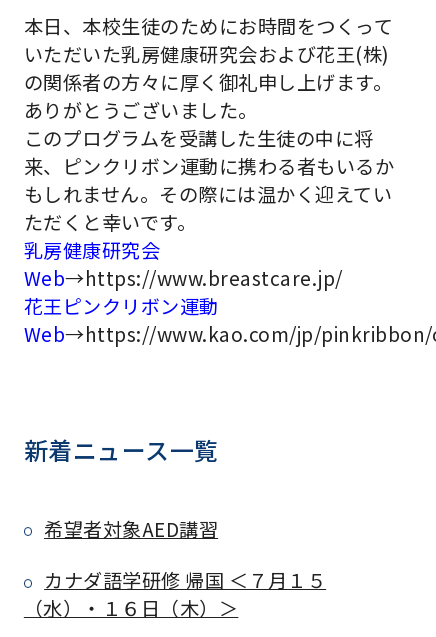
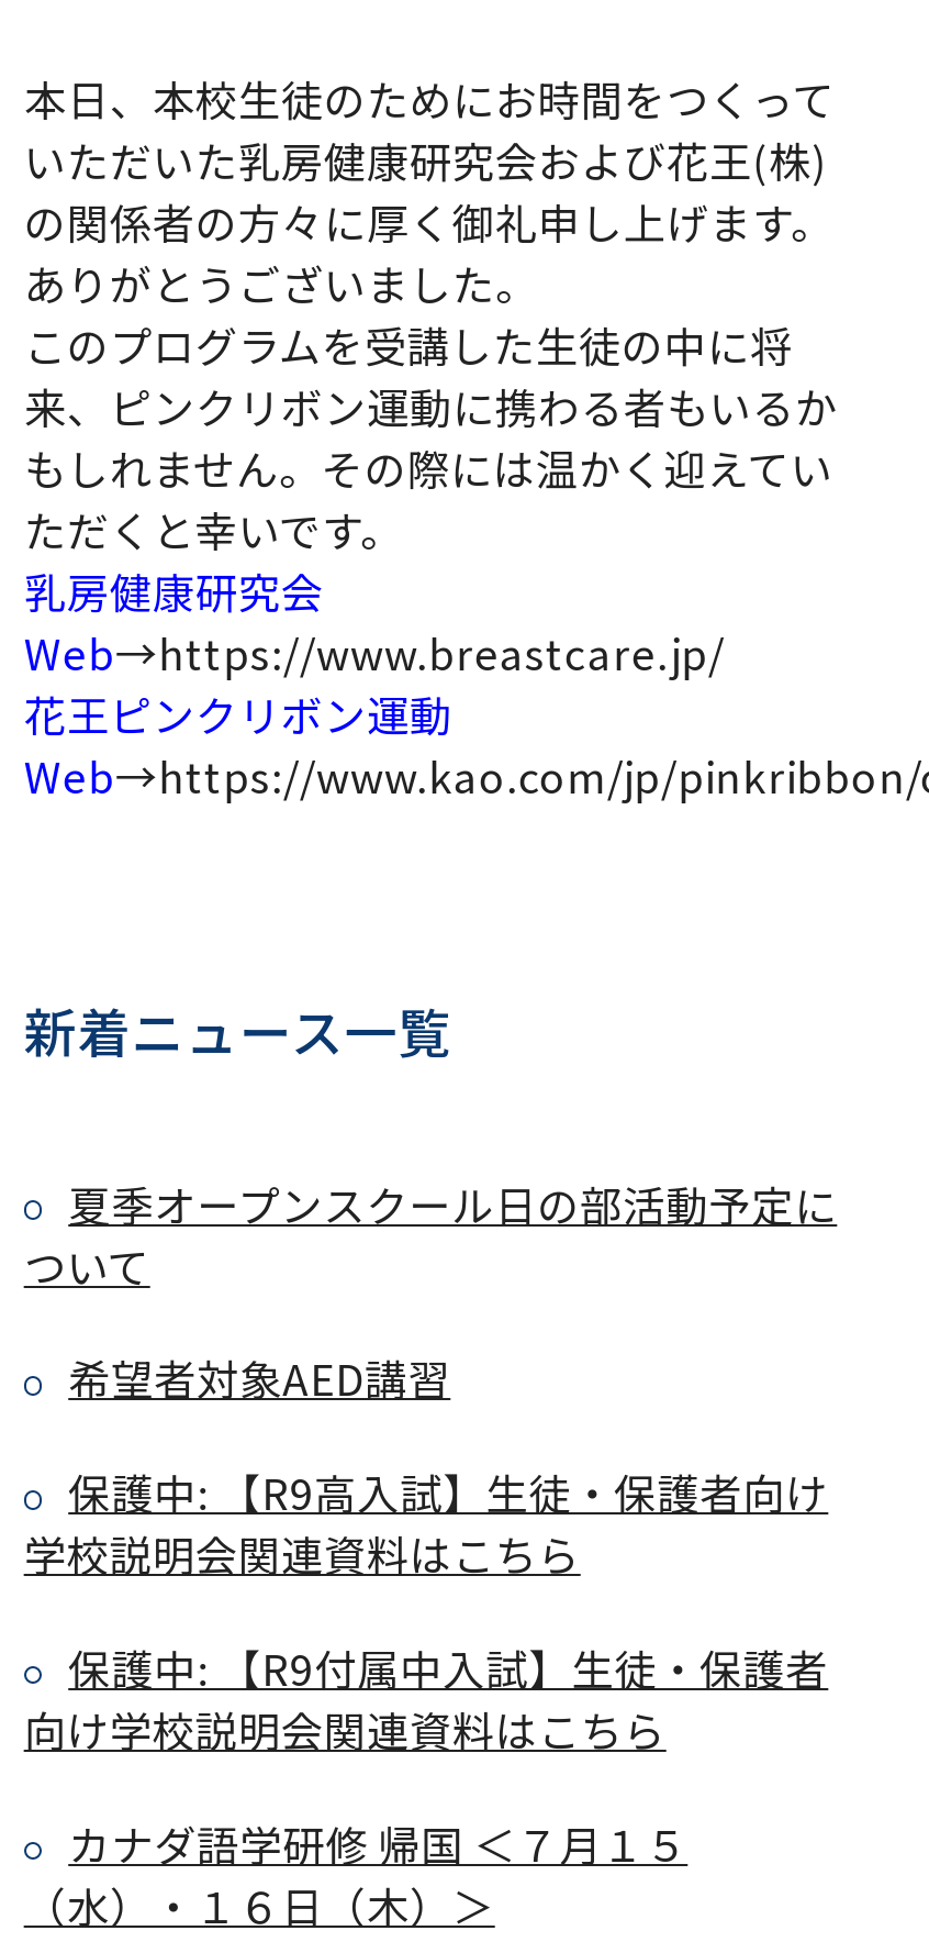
+ 夏季オープンスクール日の部活動予定に
+ ついて

+ 保護中: 【R9高入試】生徒・保護者向け
+ 学校説明会関連資料はこちら
+ 保護中: 【R9付属中入試】生徒・保護者
+ 向け学校説明会関連資料はこちら
